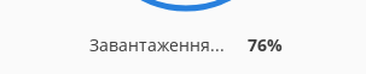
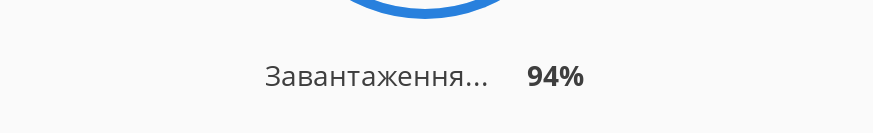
- Завантаження... 76%
+ Завантаження... 94%
